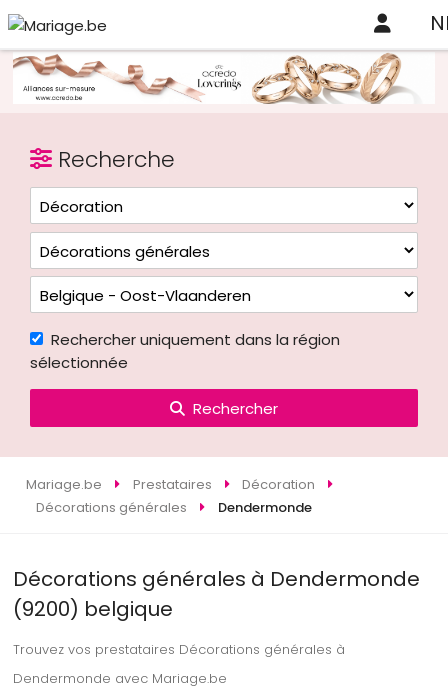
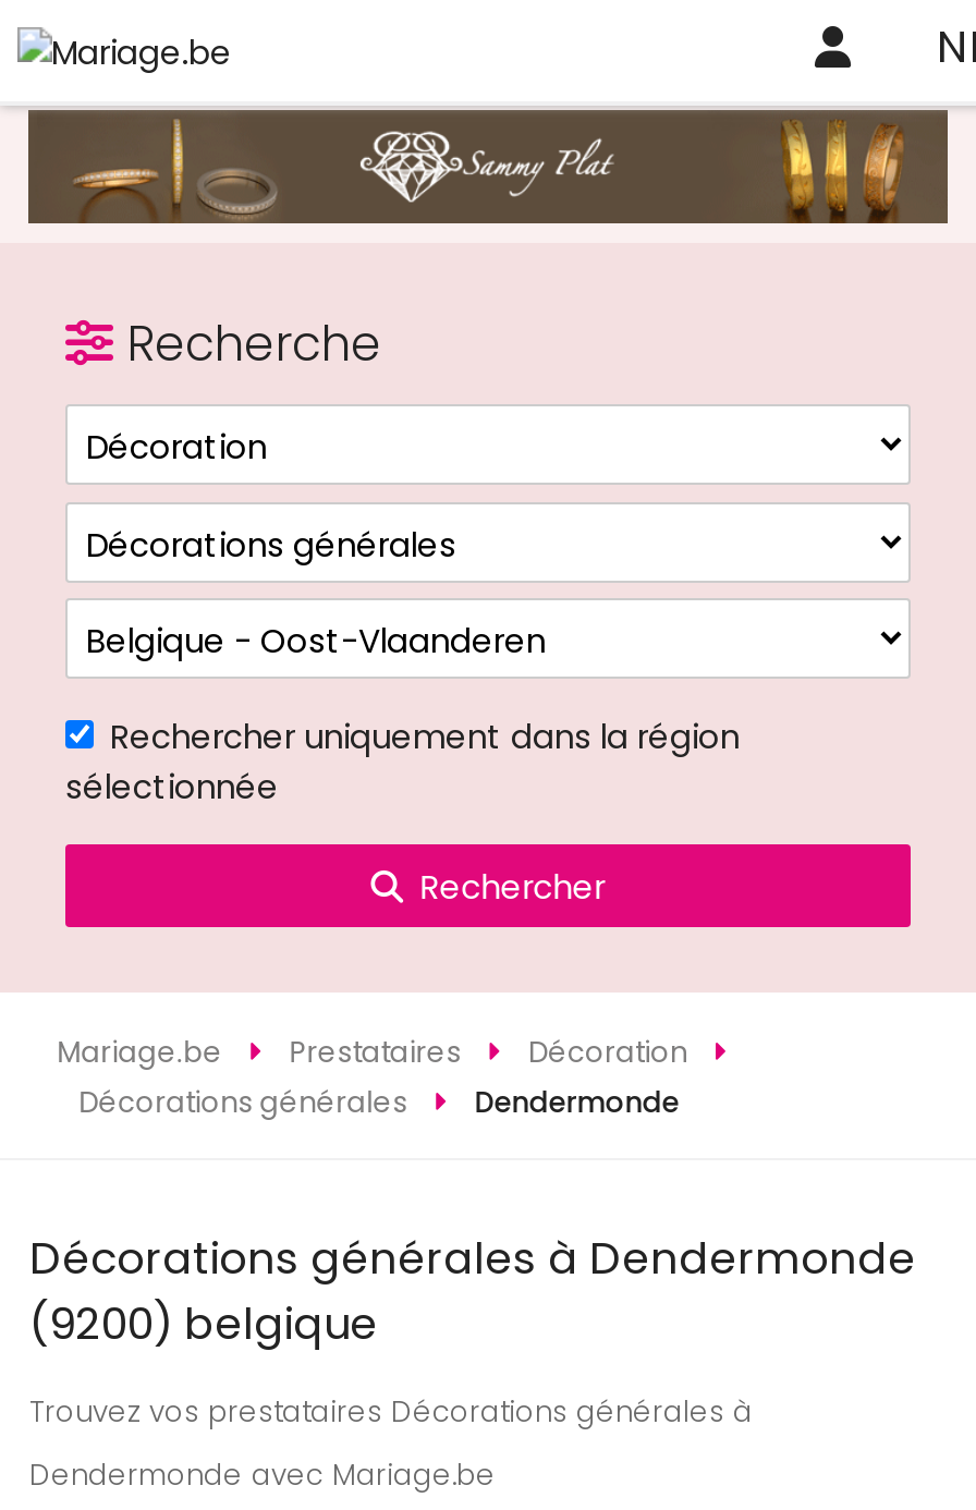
- [image]
+ [image]
